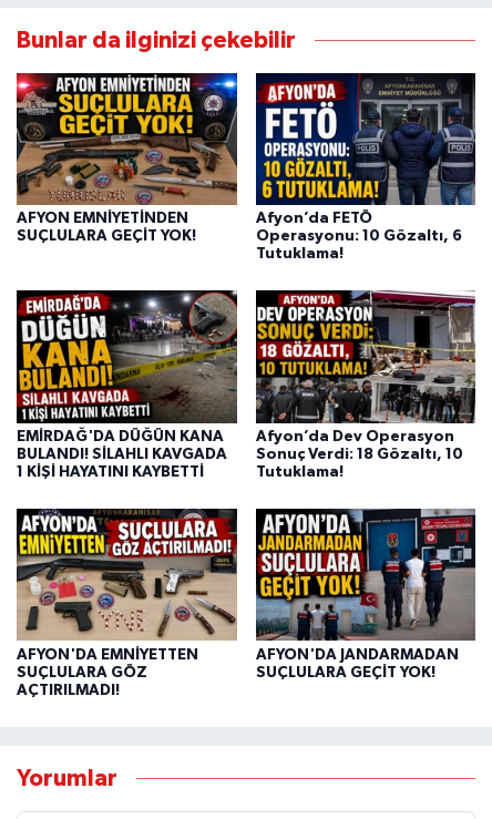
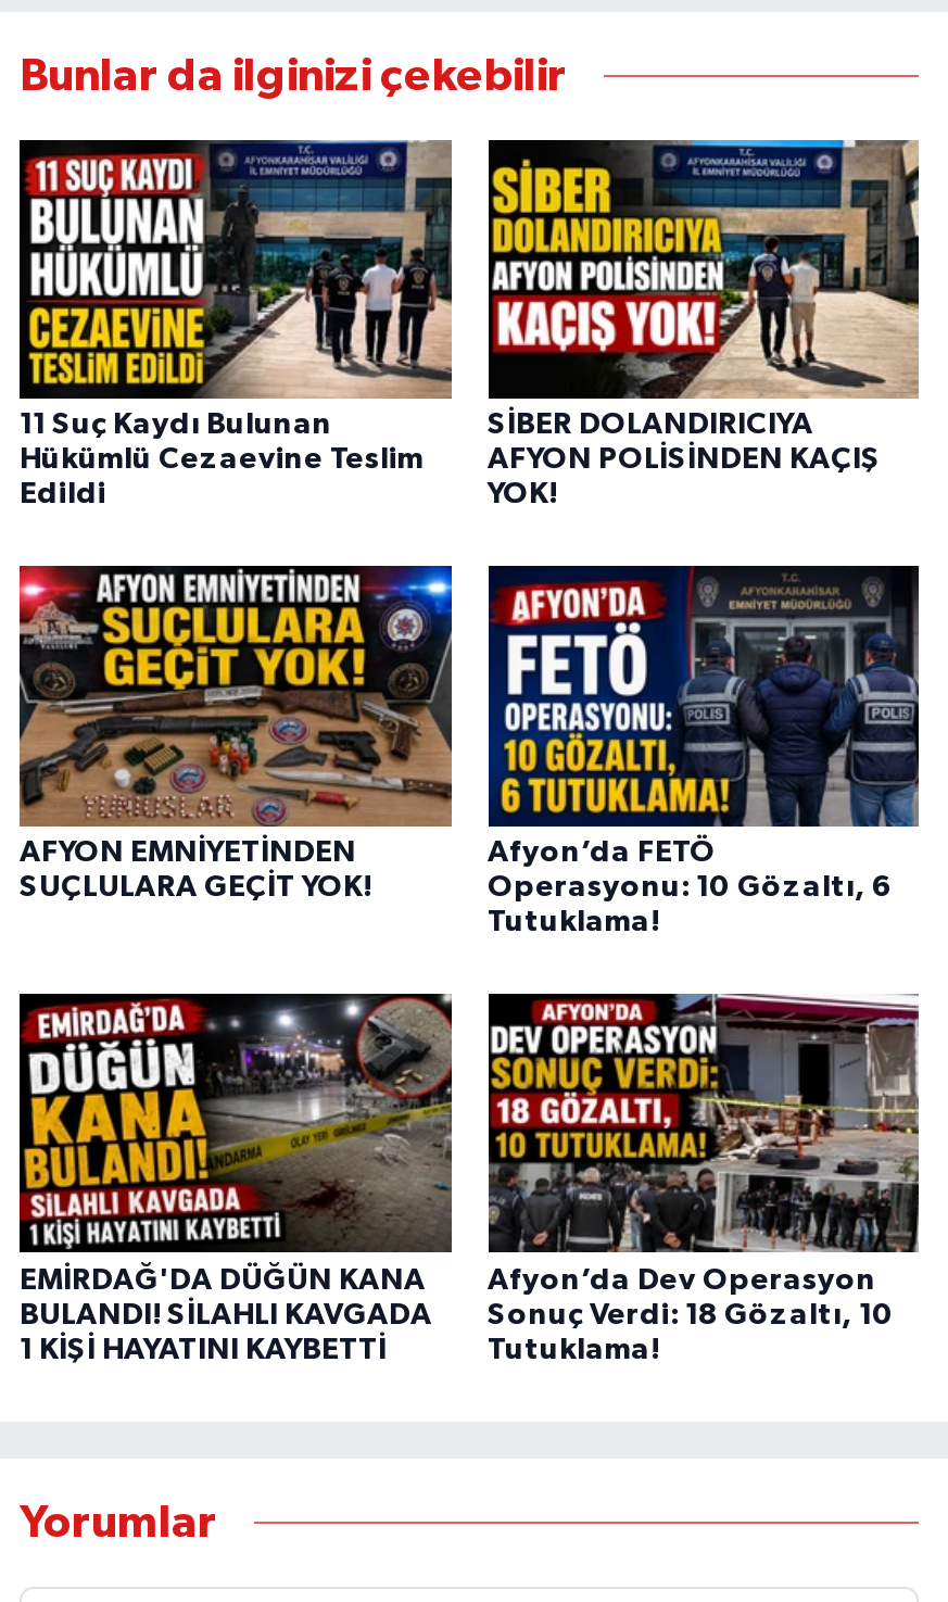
+ [image]
+ 11 Suç Kaydı Bulunan
+ Hükümlü Cezaevine Teslim
+ Edildi

+ [image]
+ SİBER DOLANDIRICIYA
+ AFYON POLİSİNDEN KAÇIŞ
+ YOK!

moved down: [image] | AFYON EMNİYETİNDEN | SUÇLULARA GEÇİT YOK! | ... | Sonuç Verdi: 18 Gözaltı, 10 | Tutuklama!

- [image]
- AFYON'DA EMNİYETTEN
- SUÇLULARA GÖZ
- AÇTIRILMADI!

- [image]
- AFYON'DA JANDARMADAN
- SUÇLULARA GEÇİT YOK!
